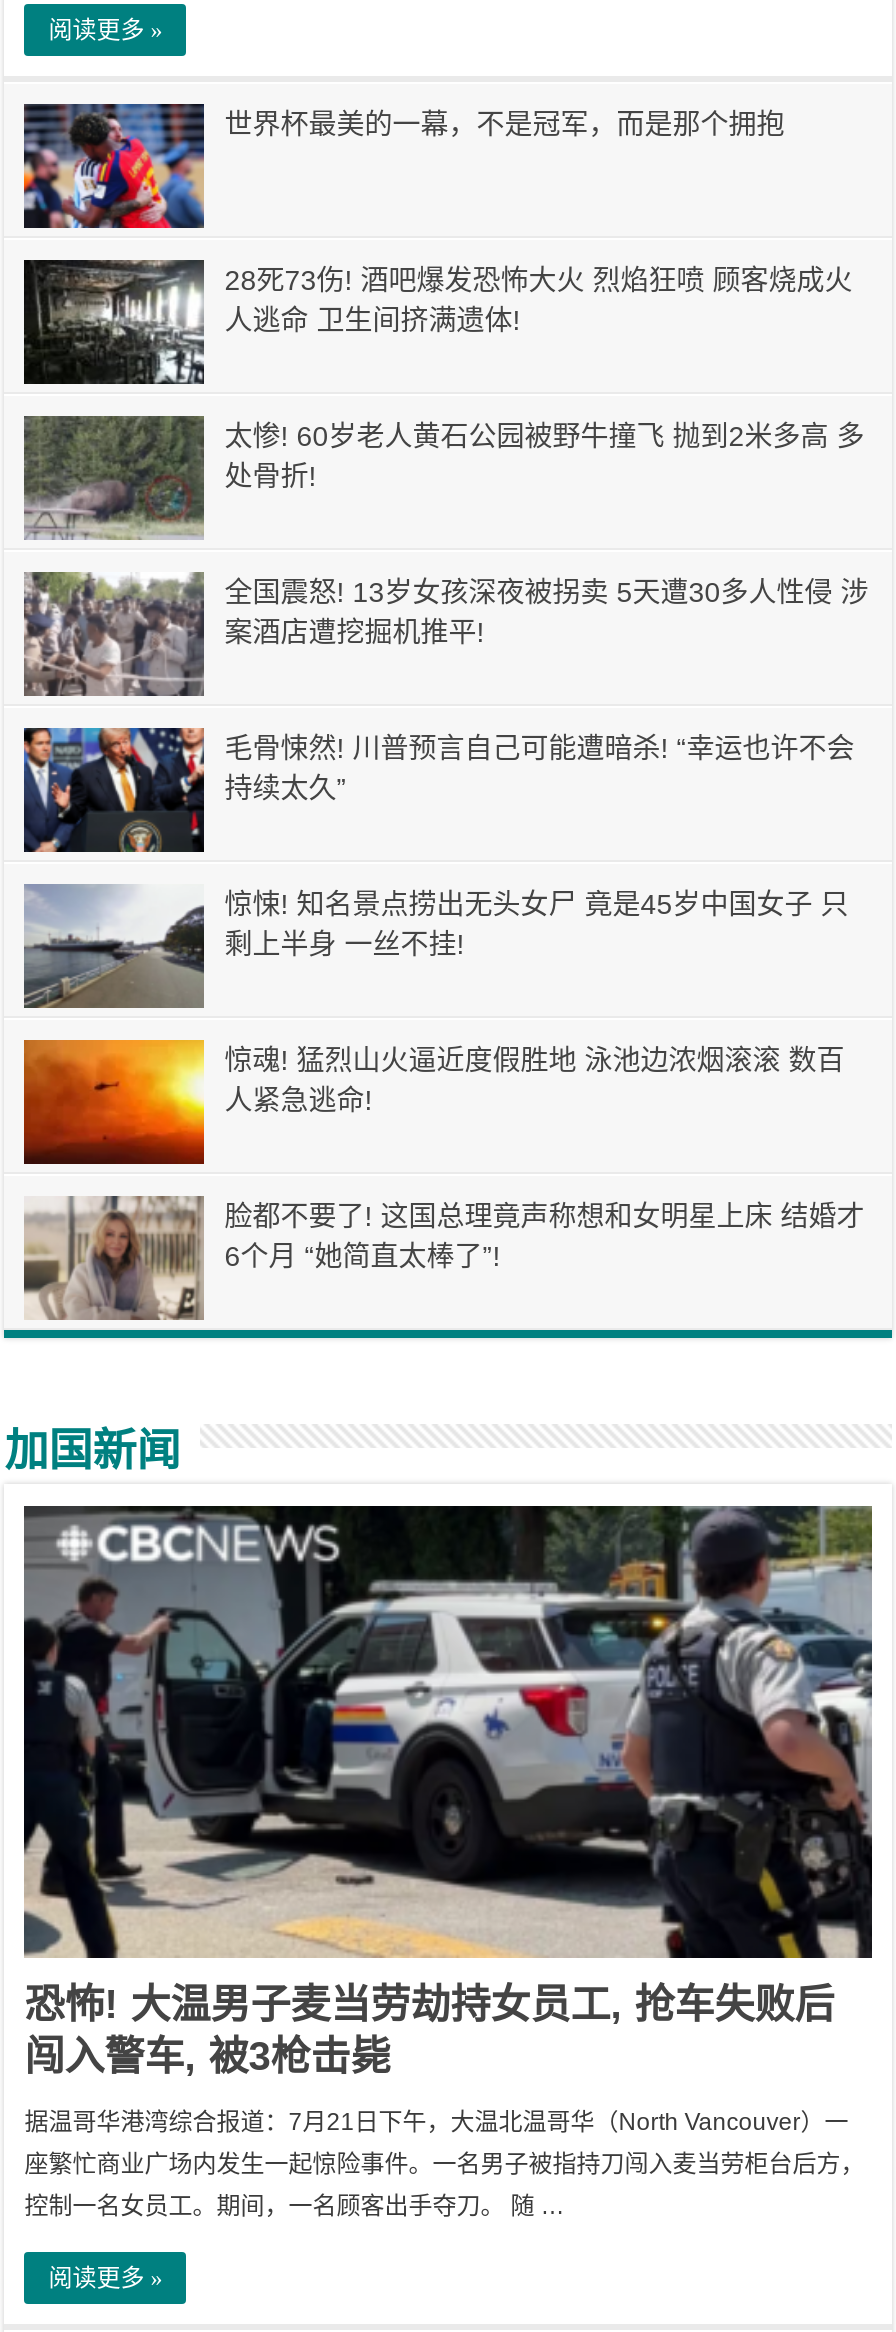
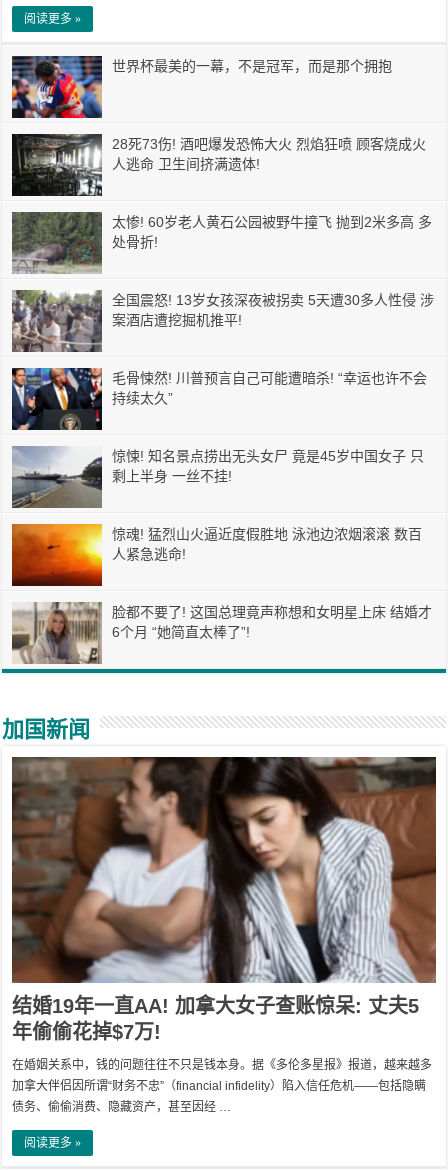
- [image]
- 恐怖! 大温男子麦当劳劫持女员工, 抢车失败后
- 闯入警车, 被3枪击毙
+ [image]
+ 结婚19年一直AA! 加拿大女子查账惊呆: 丈夫5
+ 年偷偷花掉$7万!

- 据温哥华港湾综合报道：7月21日下午，大温北温哥华（North Vancouver）一
+ 在婚姻关系中，钱的问题往往不只是钱本身。据《多伦多星报》报道，越来越多

- 座繁忙商业广场内发生一起惊险事件。一名男子被指持刀闯入麦当劳柜台后方，
+ 加拿大伴侣因所谓“财务不忠”（financial infidelity）陷入信任危机——包括隐瞒

- 控制一名女员工。期间，一名顾客出手夺刀。 随 …
+ 债务、偷偷消费、隐藏资产，甚至因经 …
